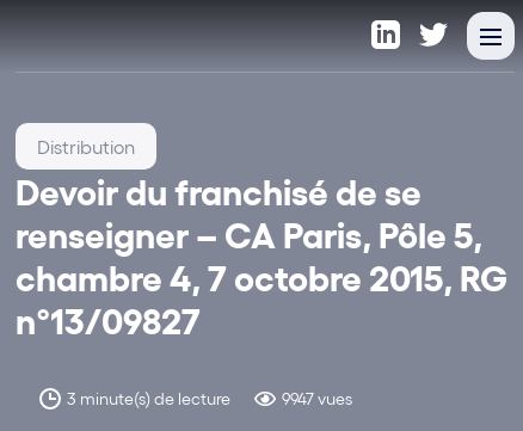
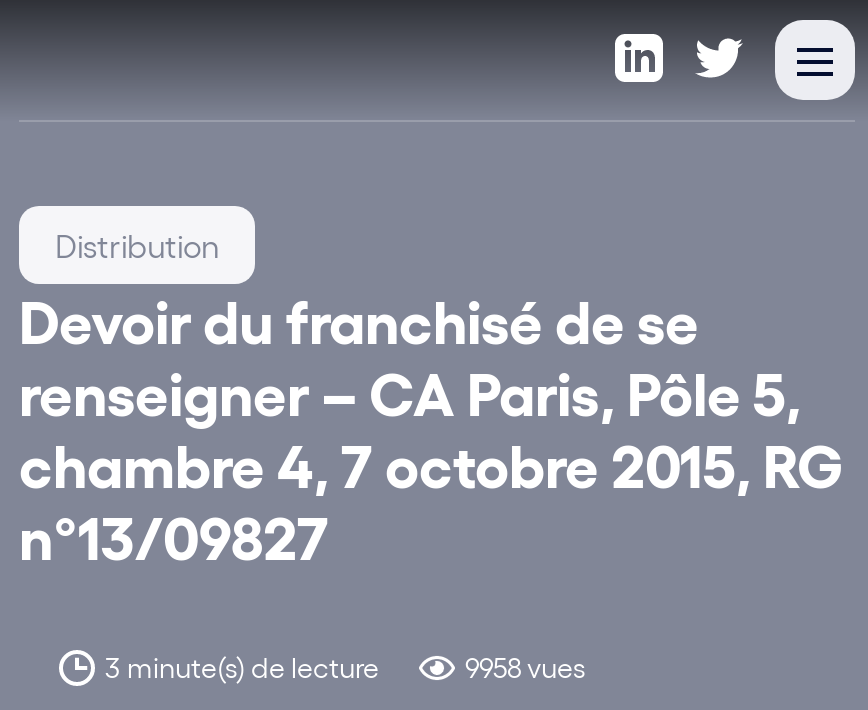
- 9947 vues
+ 9958 vues
